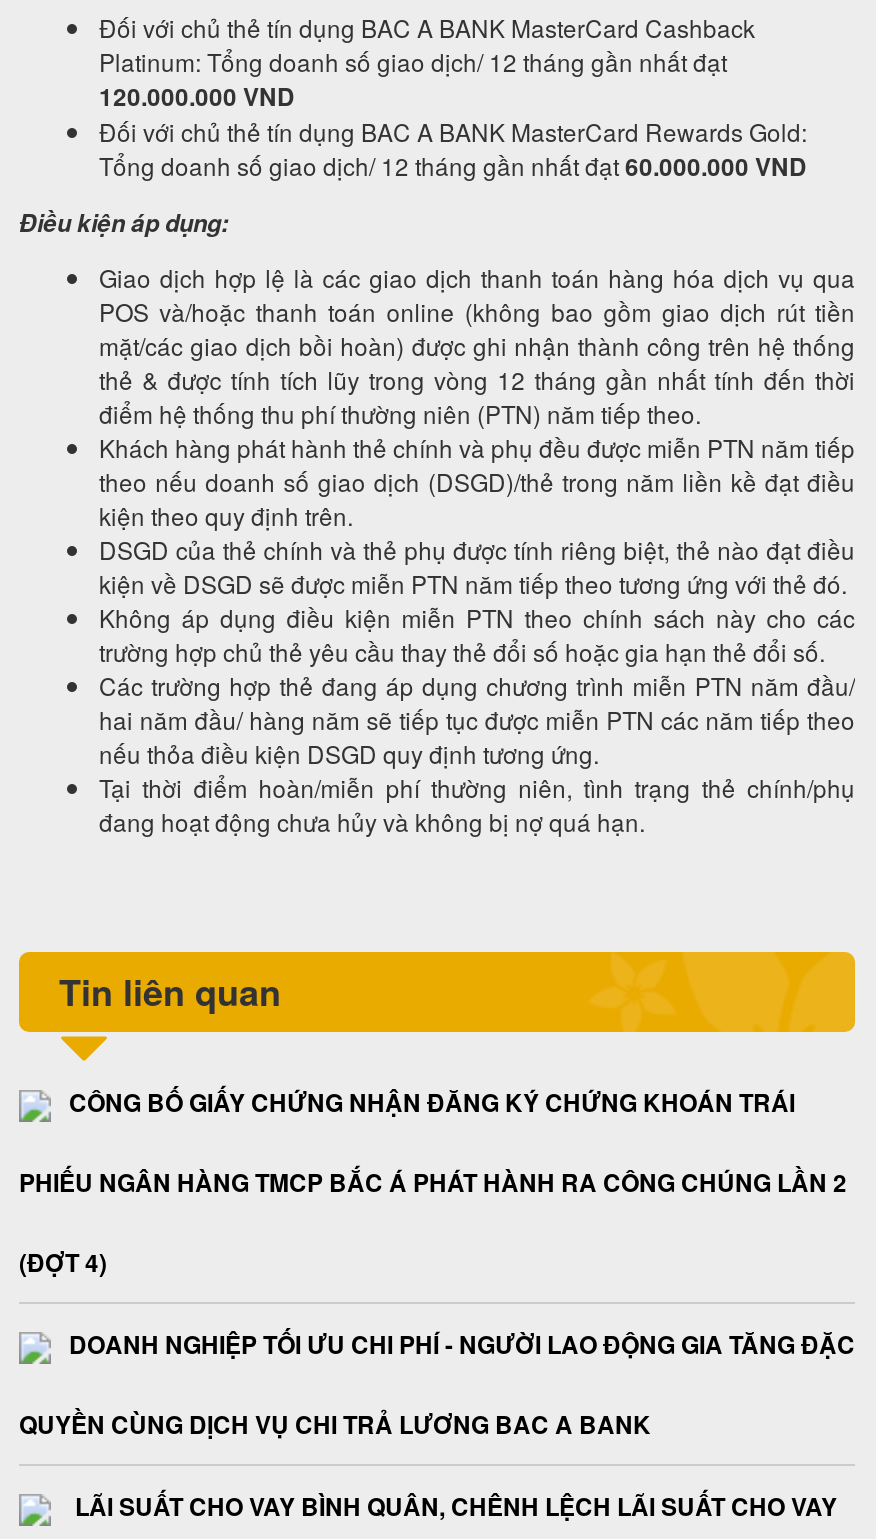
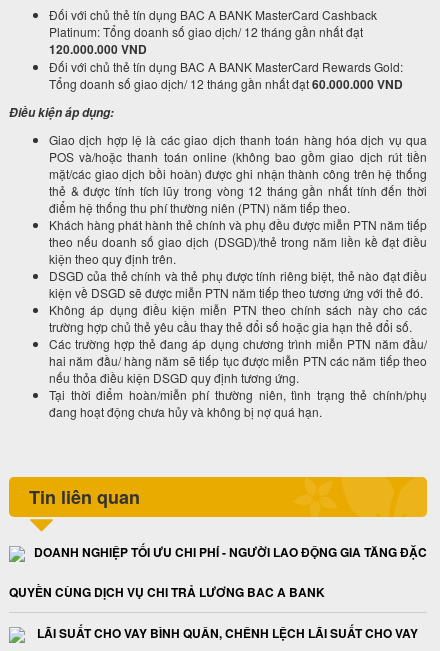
- CÔNG BỐ GIẤY CHỨNG NHẬN ĐĂNG KÝ CHỨNG KHOÁN TRÁI
- PHIẾU NGÂN HÀNG TMCP BẮC Á PHÁT HÀNH RA CÔNG CHÚNG LẦN 2
- (ĐỢT 4)
